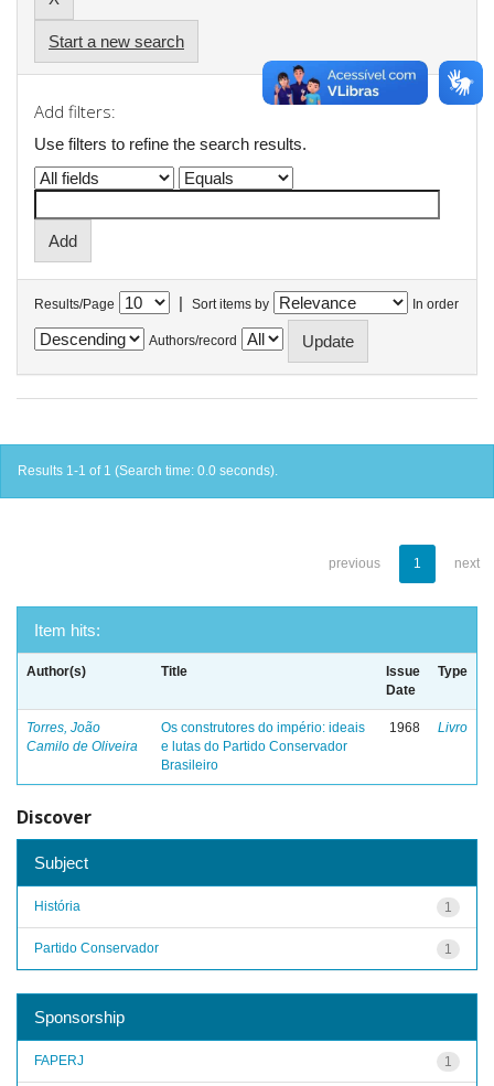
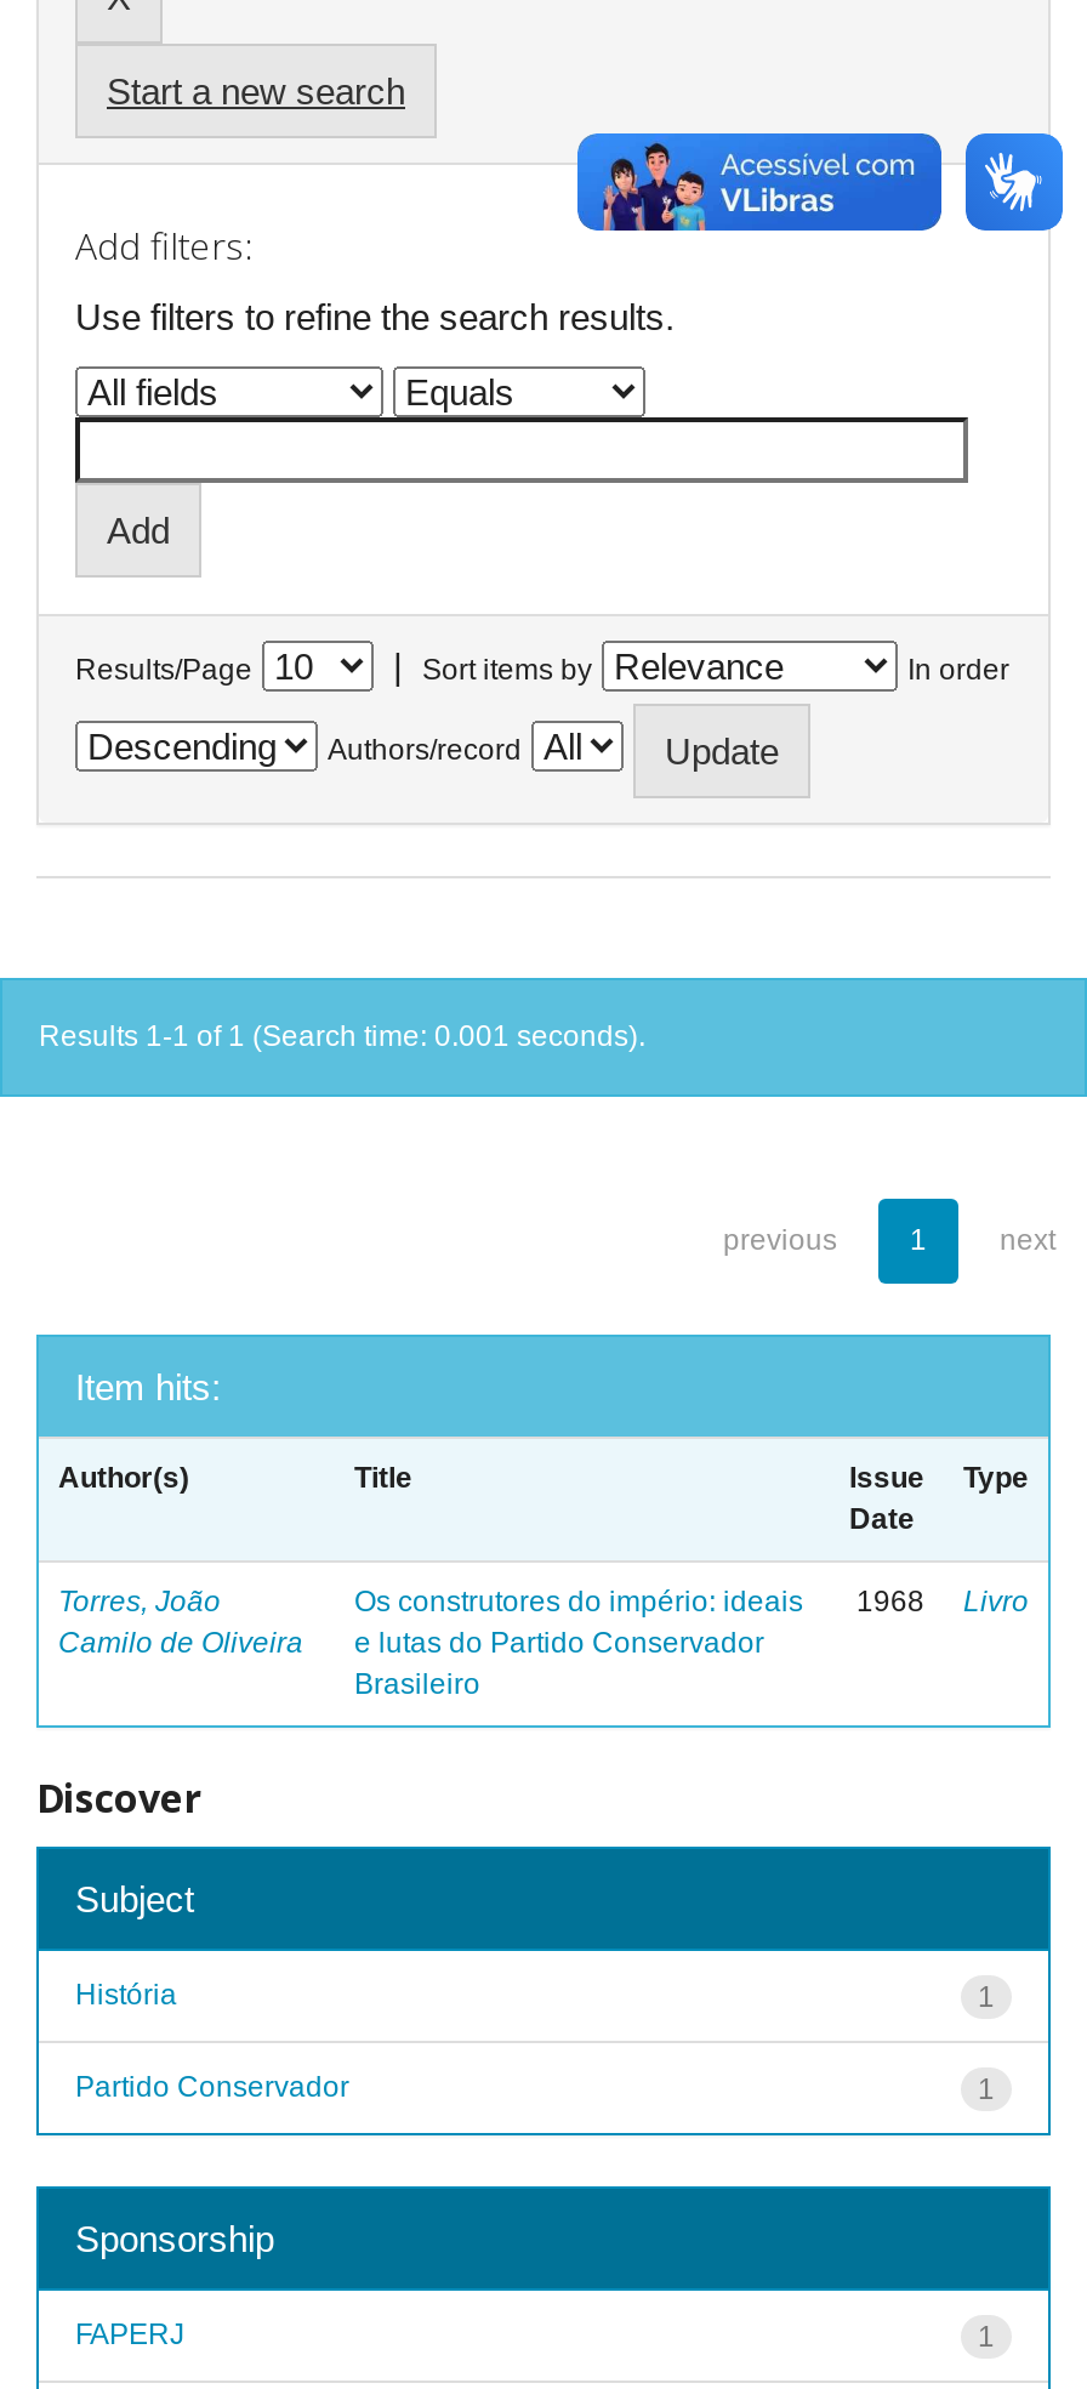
- Results 1-1 of 1 (Search time: 0.0 seconds).
+ Results 1-1 of 1 (Search time: 0.001 seconds).
